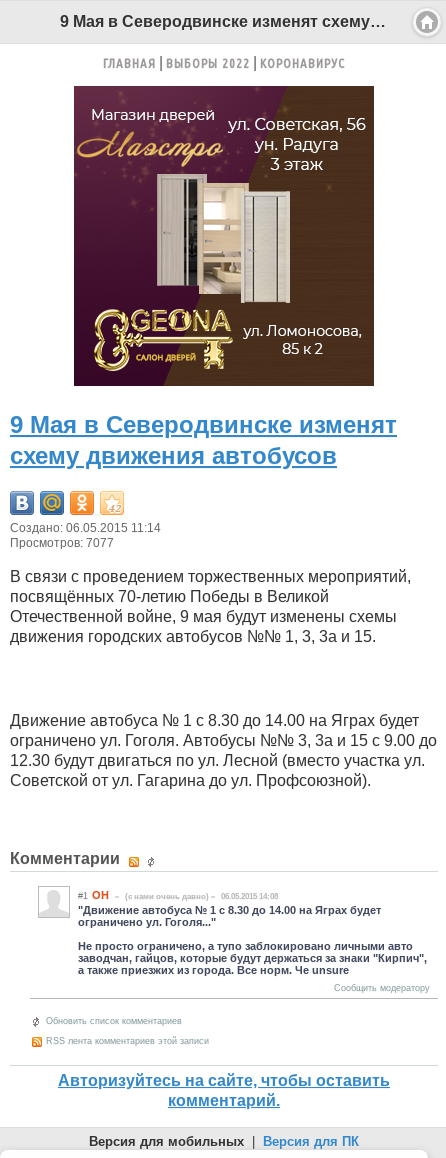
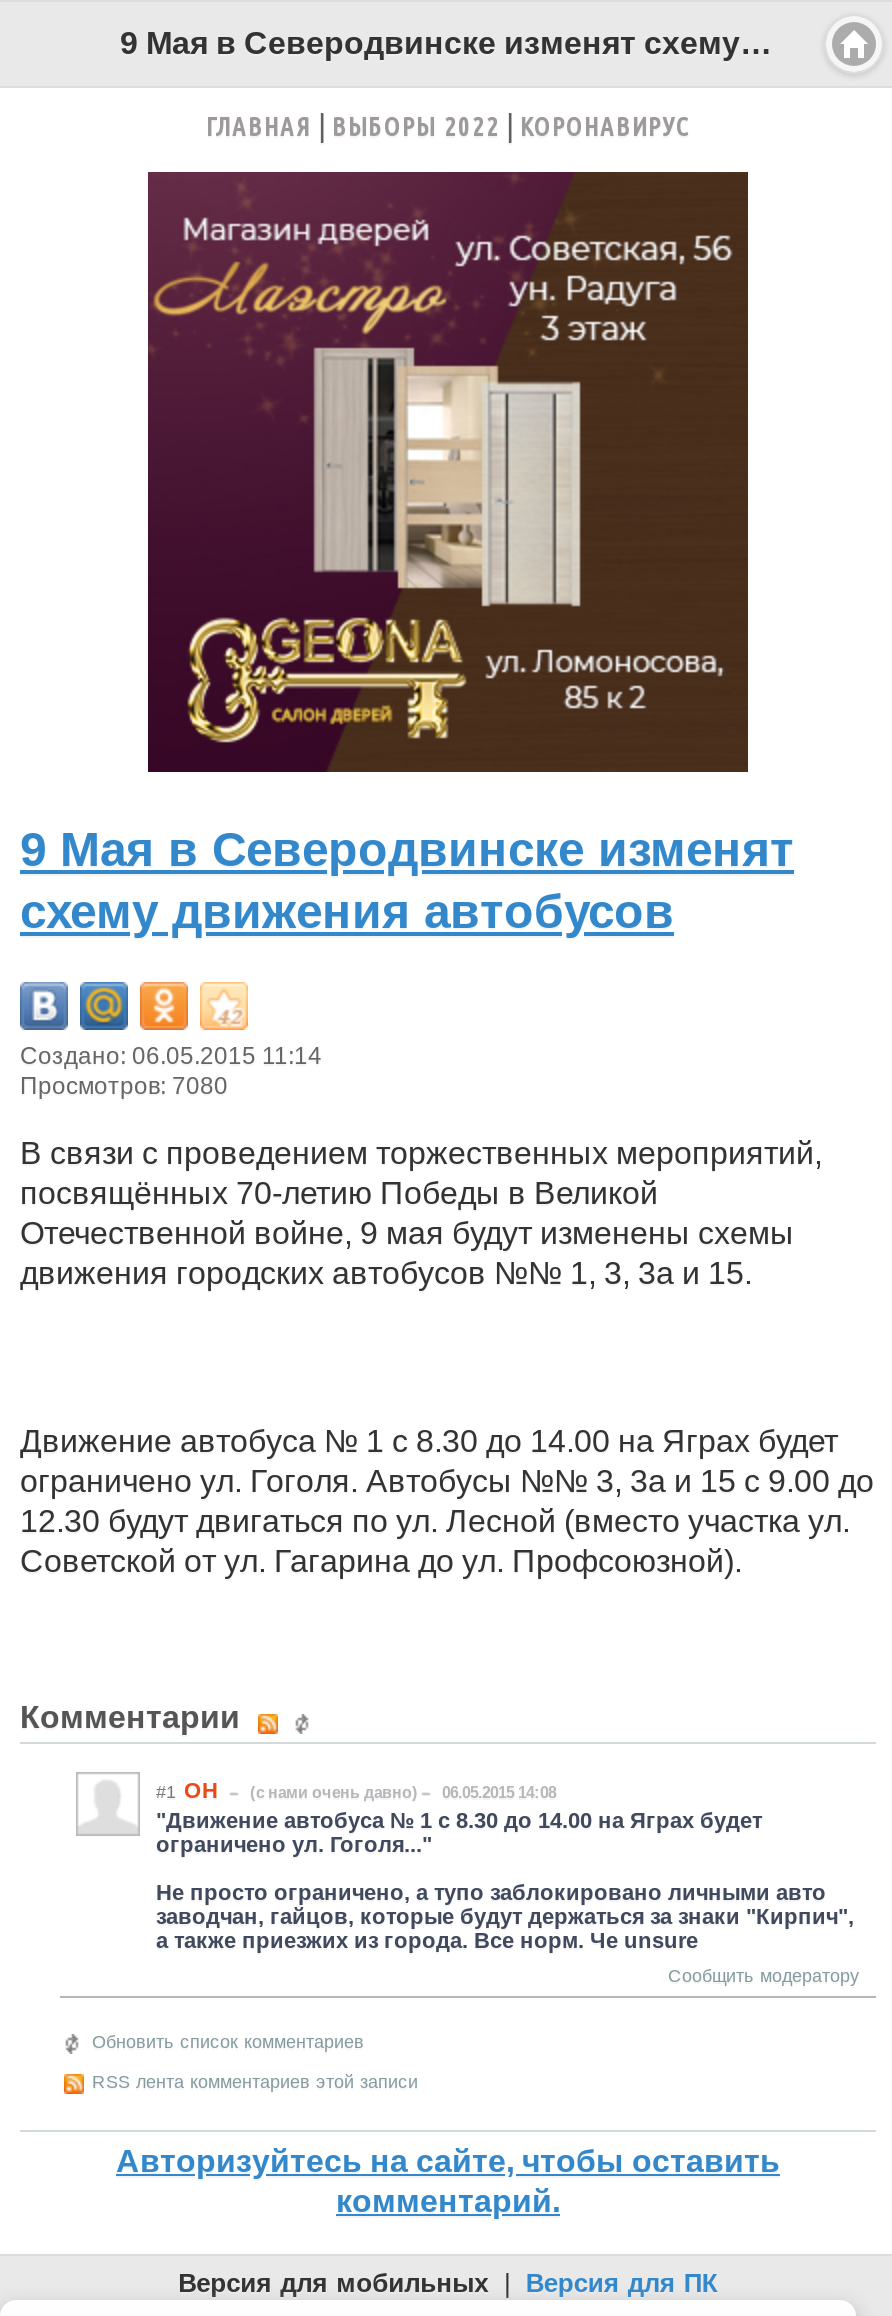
- Просмотров: 7077
+ Просмотров: 7080
